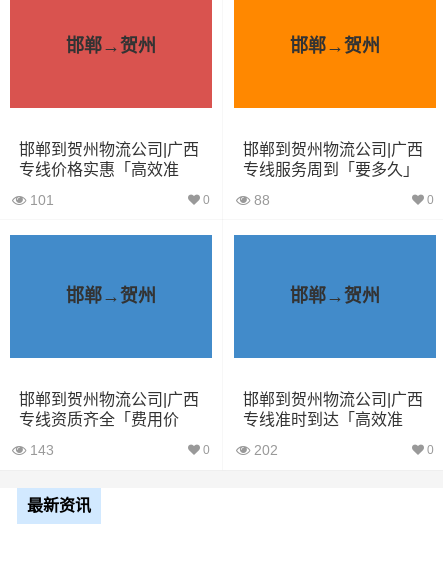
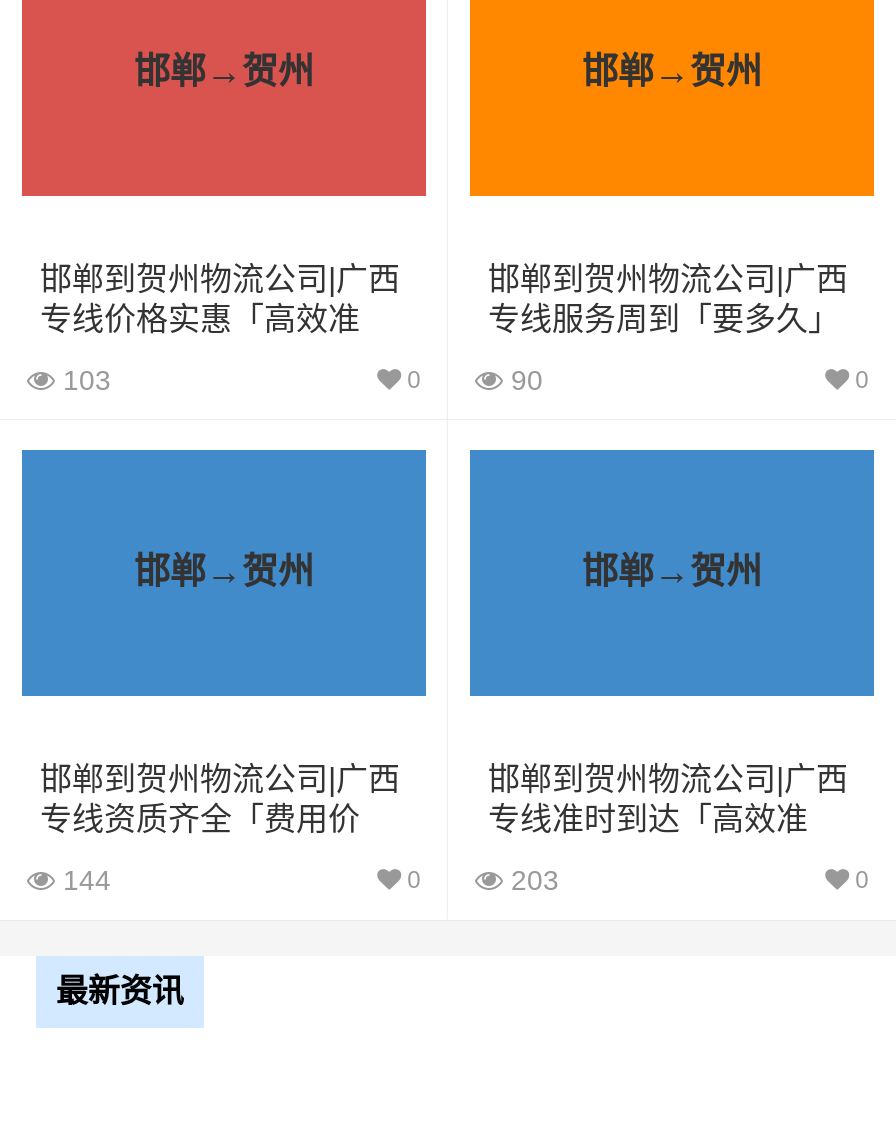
- 101
+ 103

- 88
+ 90

- 143
+ 144

- 202
+ 203
